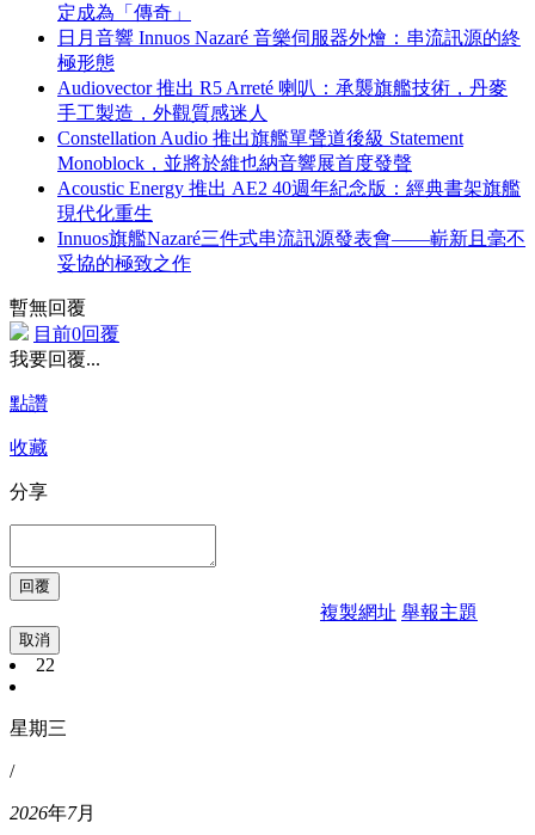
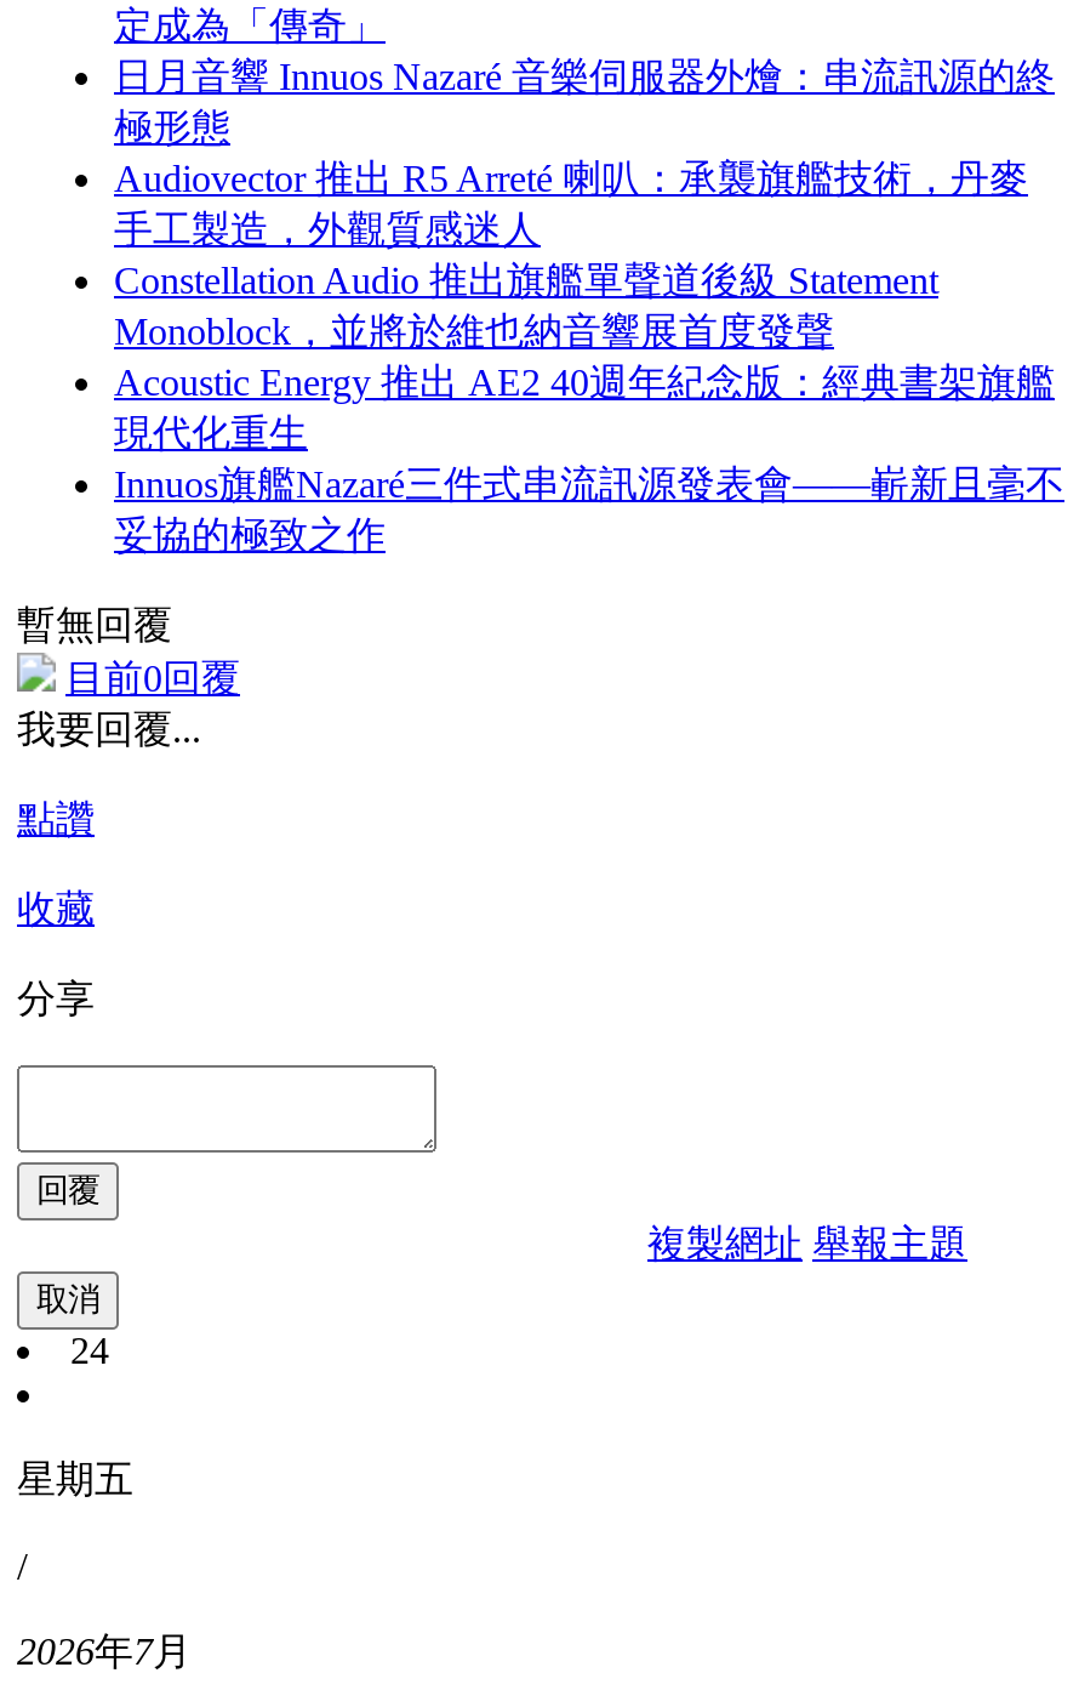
- 22
+ 24

- 星期三
+ 星期五
